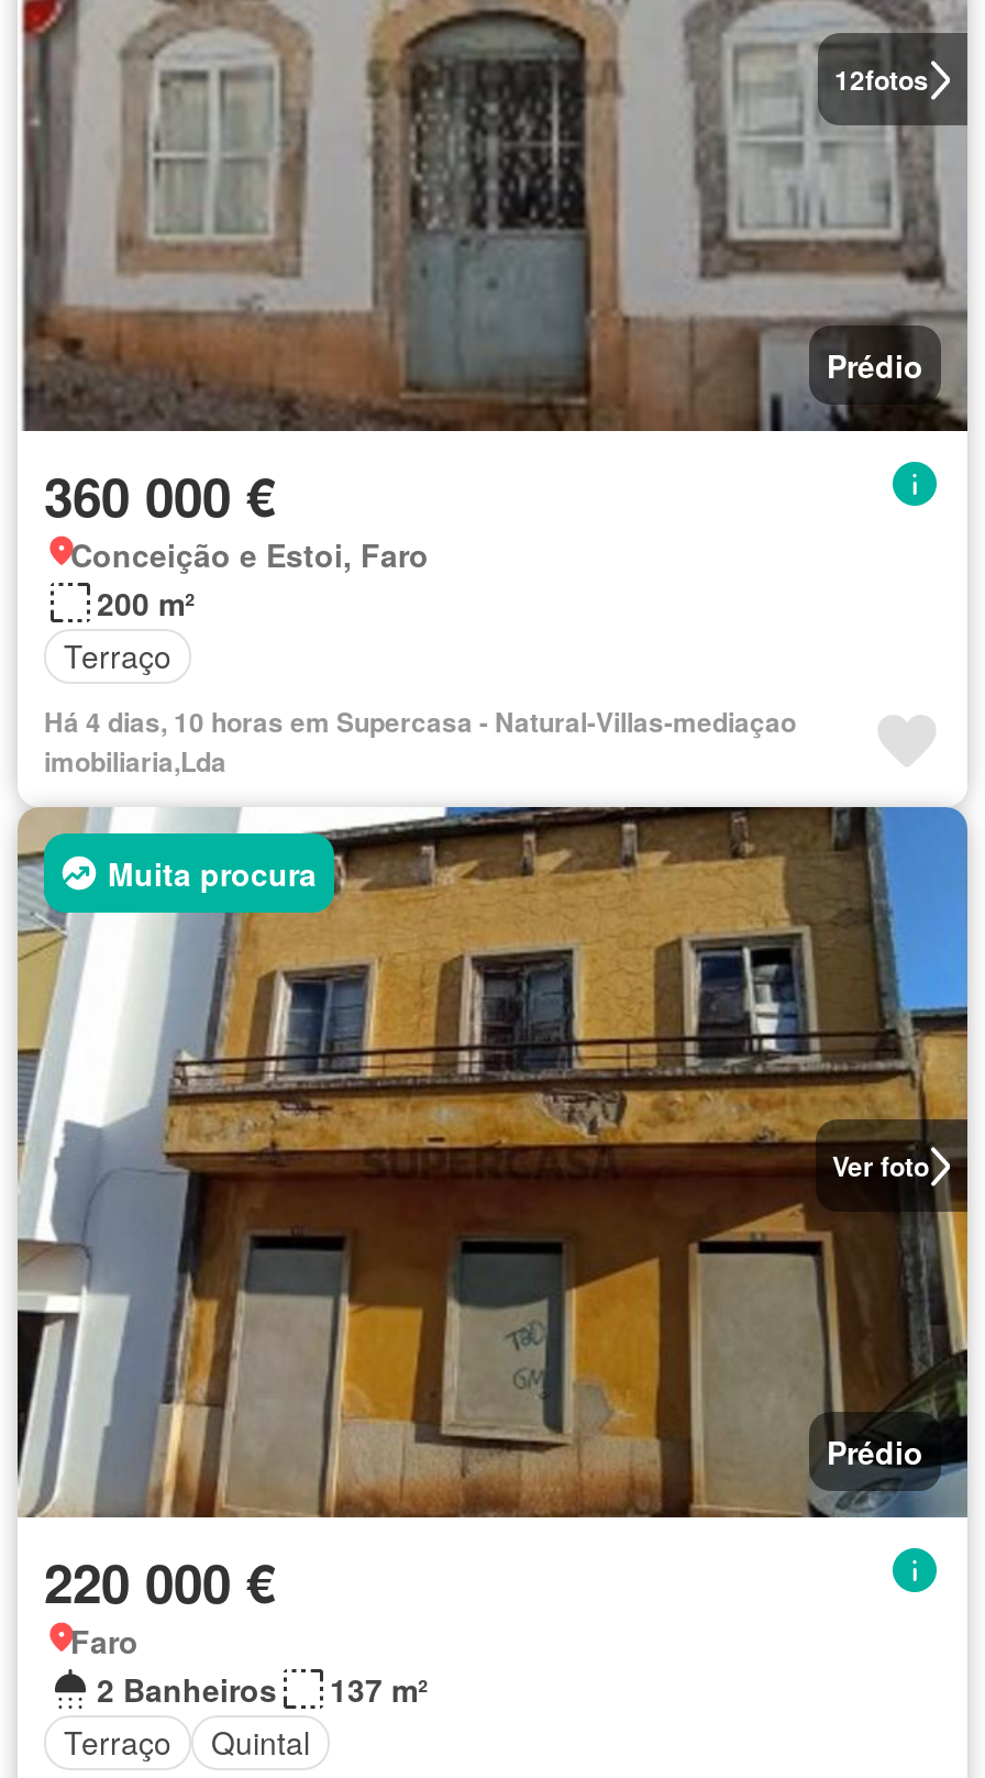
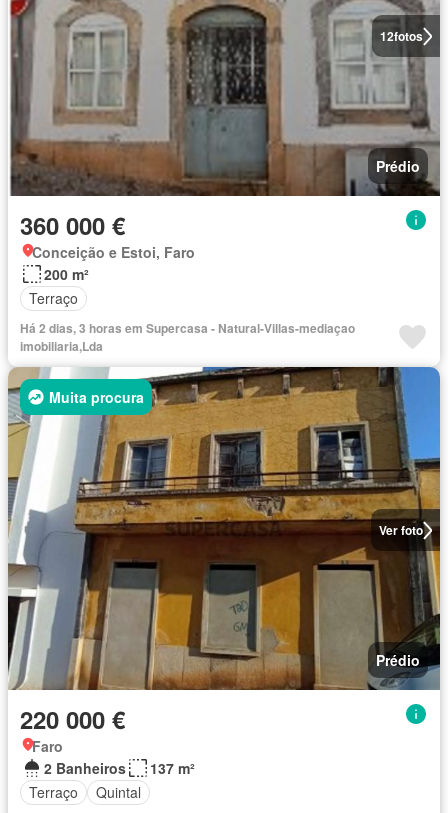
- Há 4 dias, 10 horas em Supercasa - Natural-Villas-mediaçao
+ Há 2 dias, 3 horas em Supercasa - Natural-Villas-mediaçao
